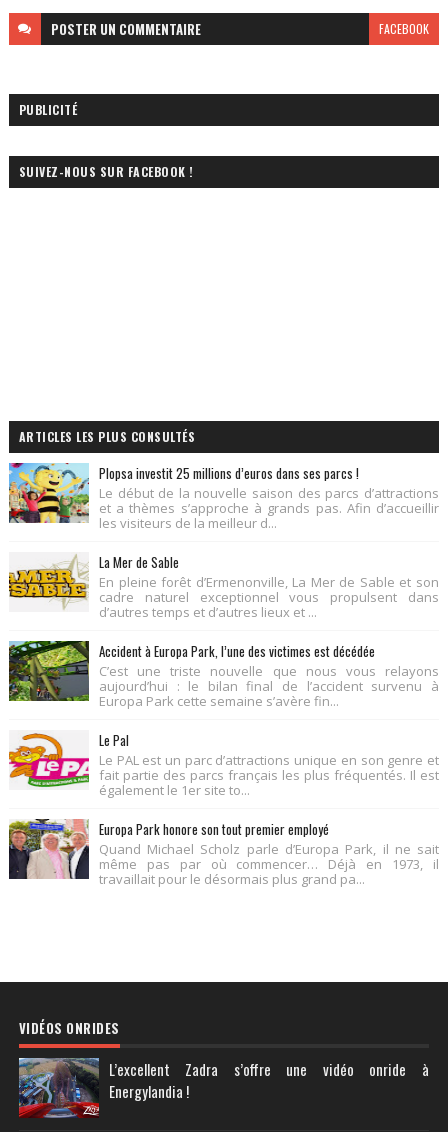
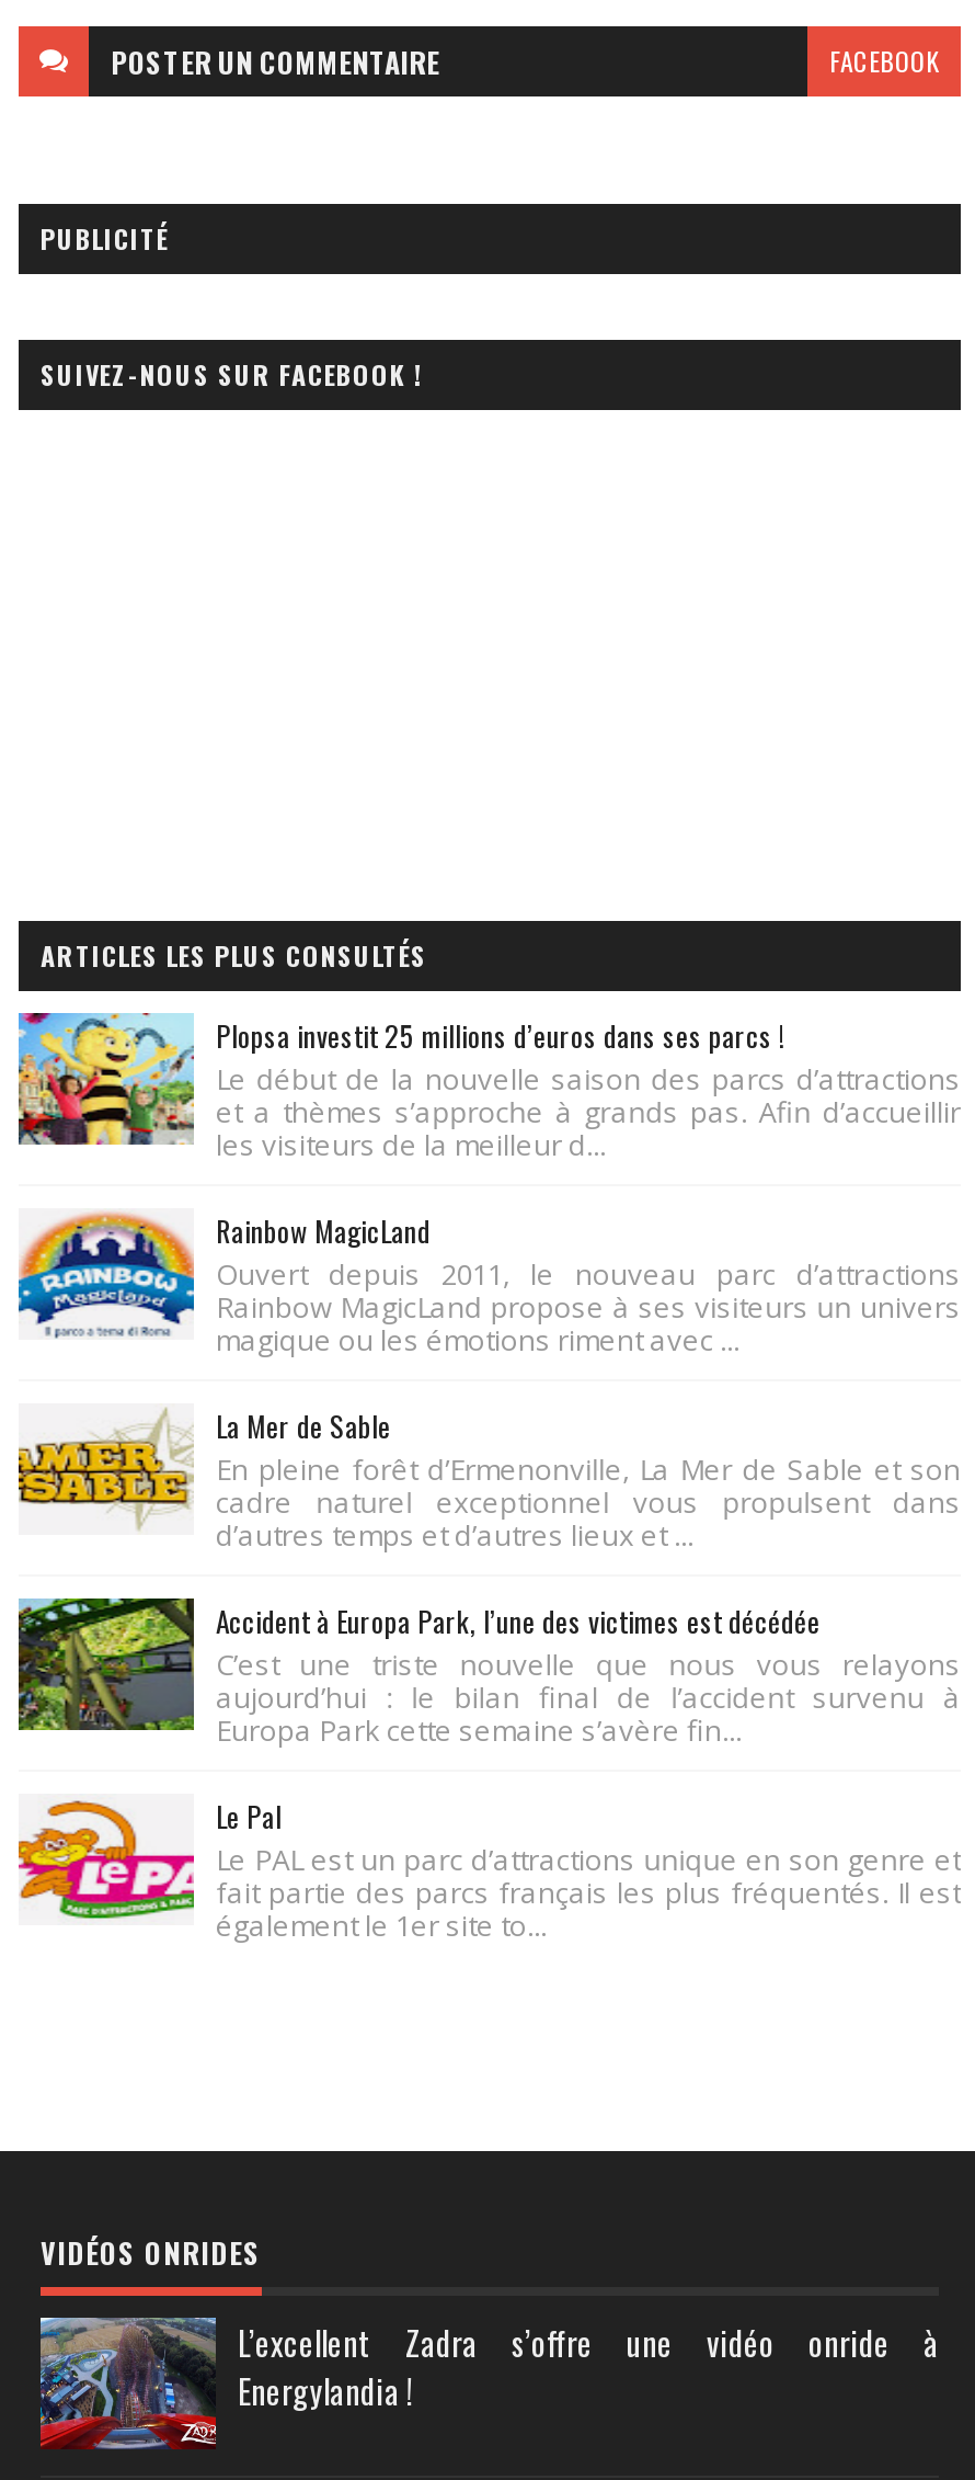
+ [image]
+ Rainbow MagicLand
+ Ouvert depuis 2011, le nouveau parc d’attractions
+ Rainbow MagicLand propose à ses visiteurs un univers
+ magique ou les émotions riment avec ...

moved down: [image] | La Mer de Sable | En pleine forêt d’Ermenonville, La Mer de Sable et son | ... | fait partie des parcs français les plus fréquentés. Il est | également le 1er site to...

- [image]
- Europa Park honore son tout premier employé
- Quand Michael Scholz parle d’Europa Park, il ne sait
- même pas par où commencer… Déjà en 1973, il
- travaillait pour le désormais plus grand pa...
